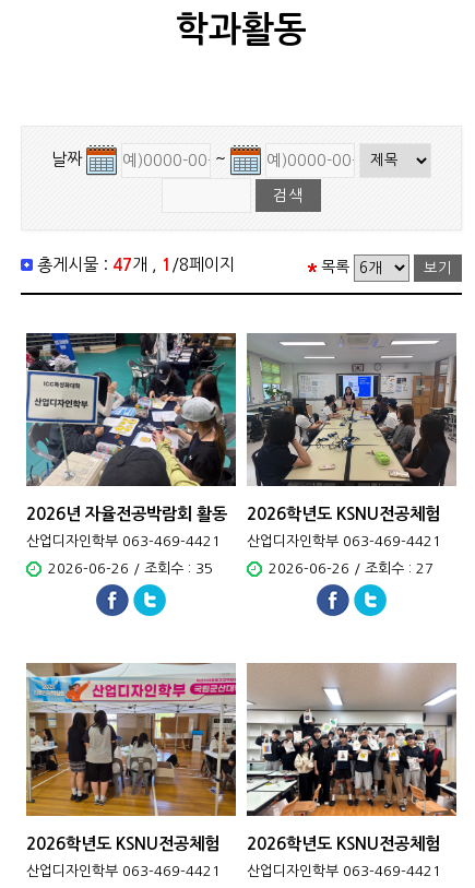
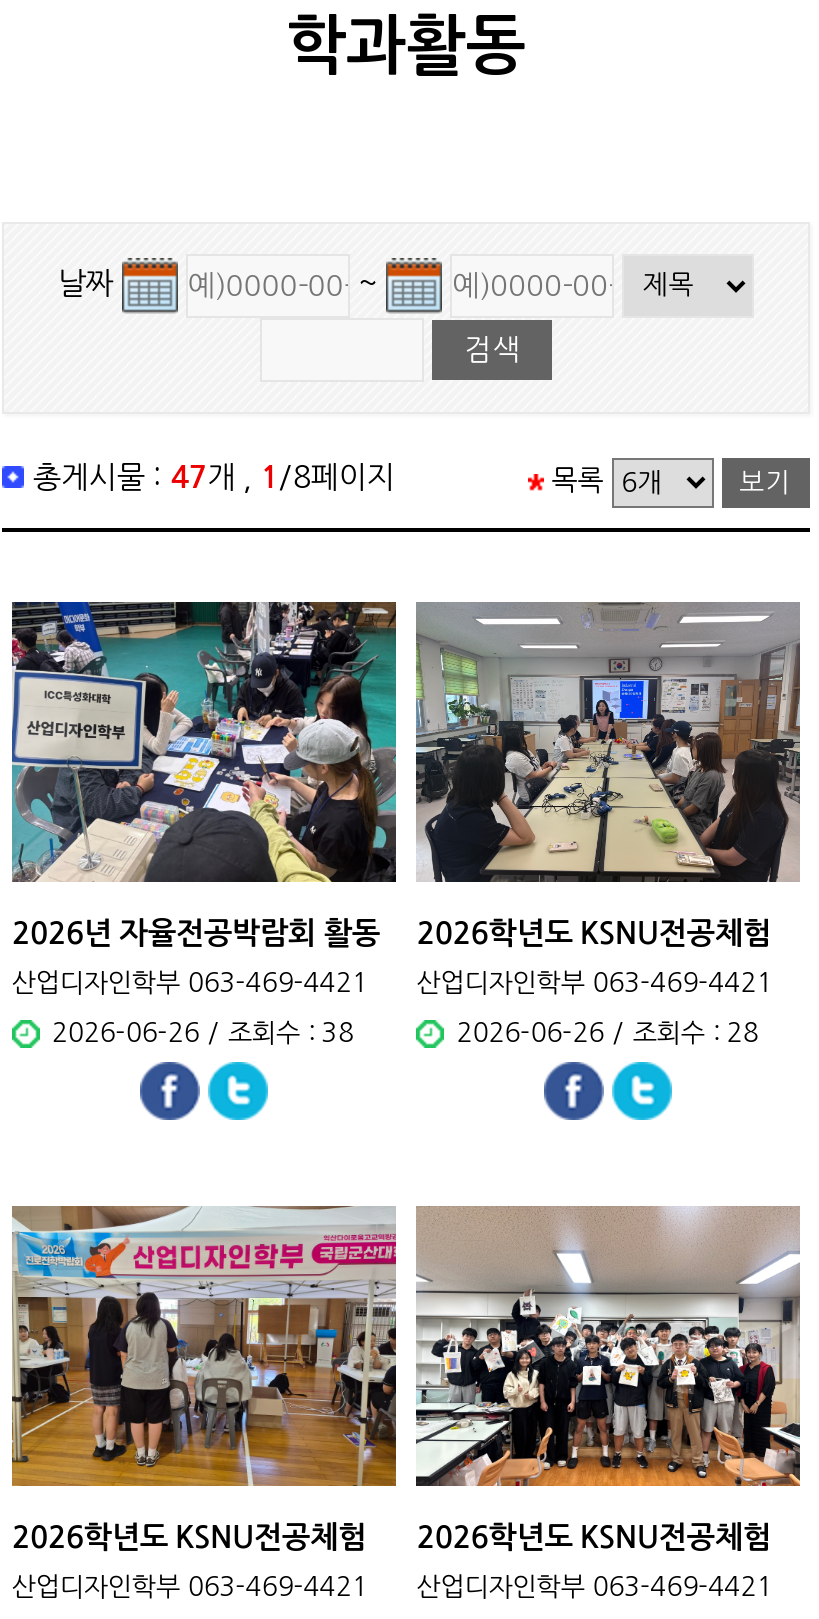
- 2026-06-26 / 조회수 : 35
+ 2026-06-26 / 조회수 : 38

- 2026-06-26 / 조회수 : 27
+ 2026-06-26 / 조회수 : 28
